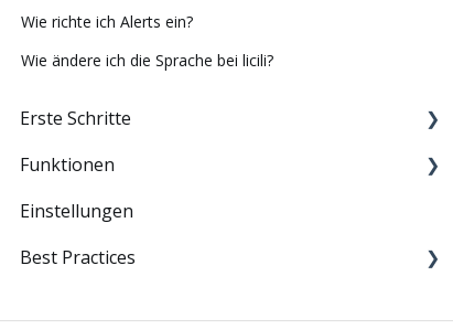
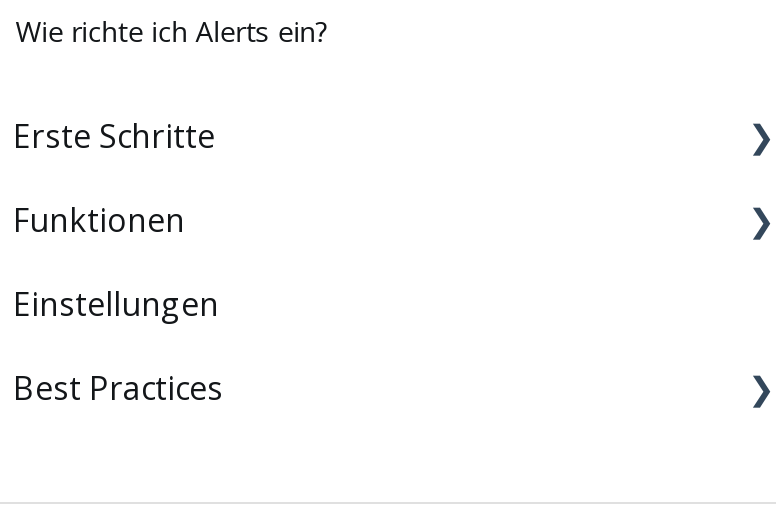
- Wie ändere ich die Sprache bei licili?
